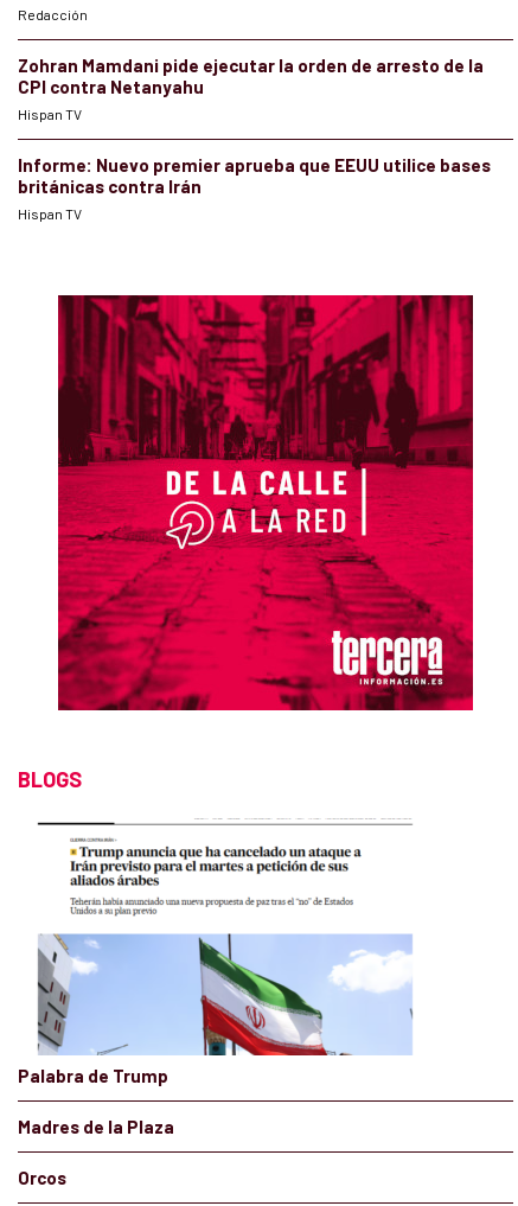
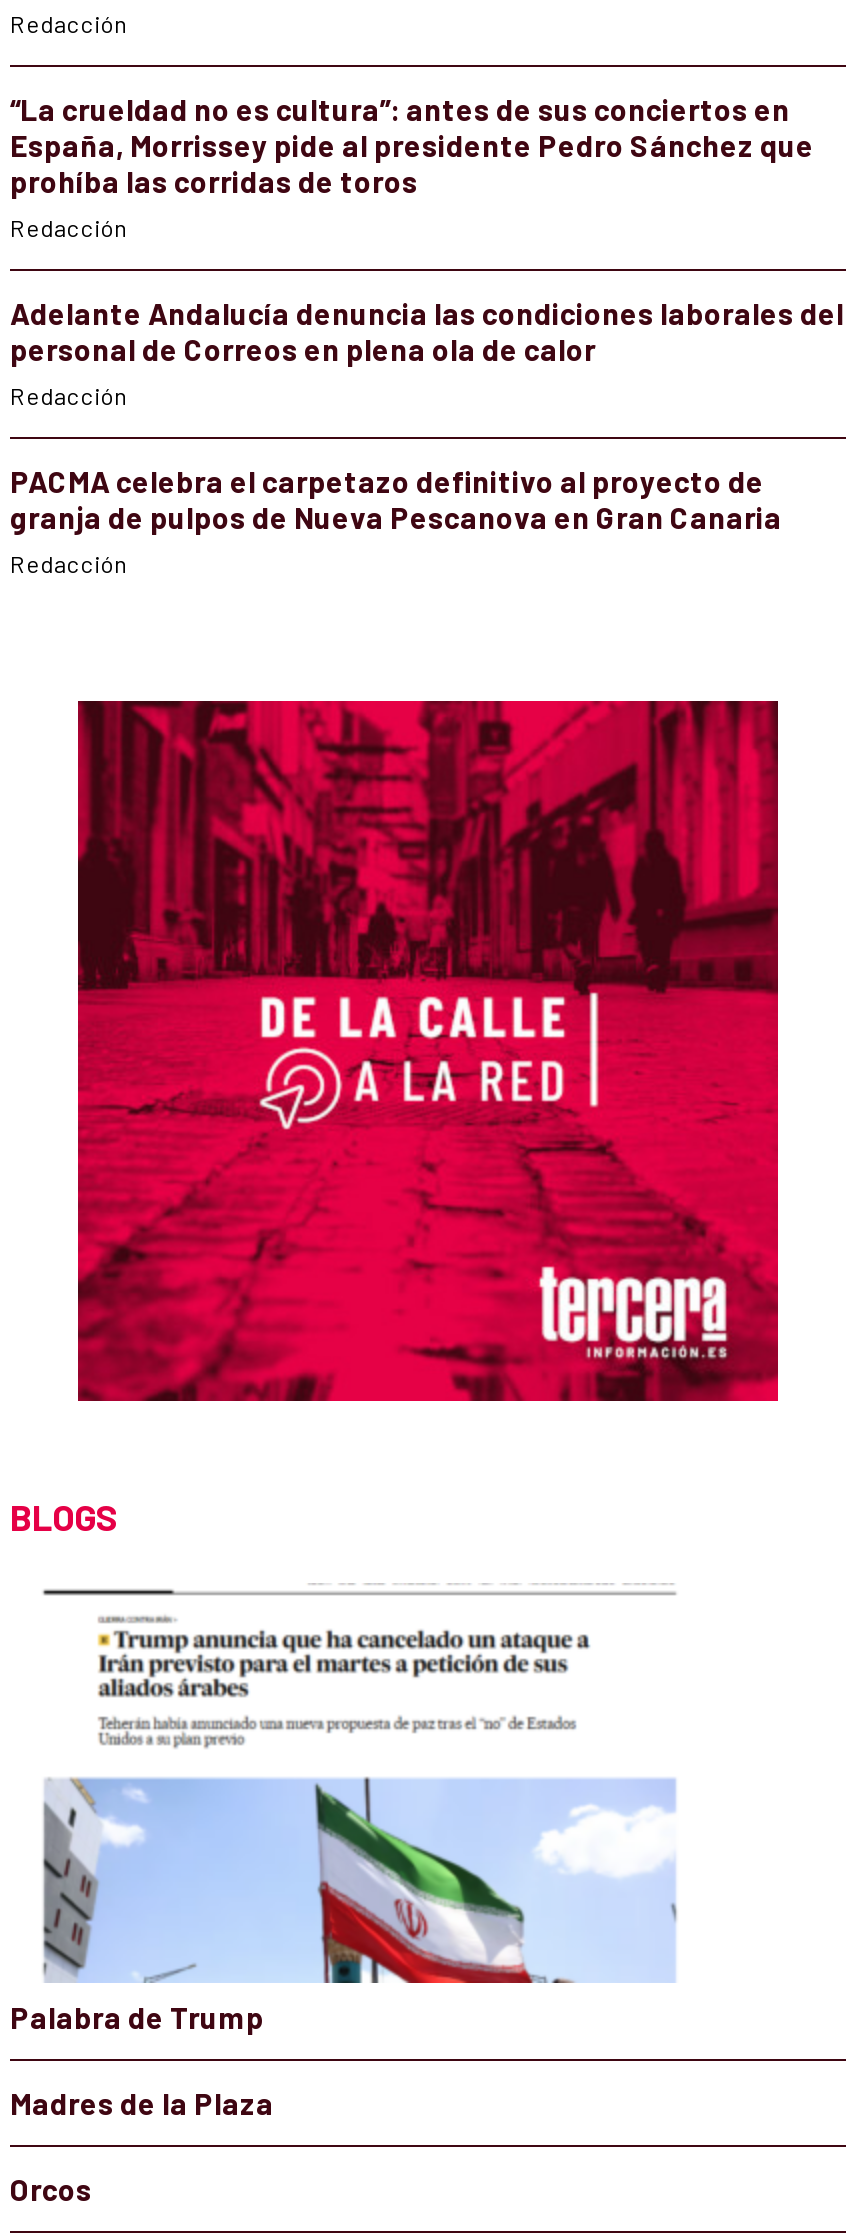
- Zohran Mamdani pide ejecutar la orden de arresto de la
- CPI contra Netanyahu
- Hispan TV
- Informe: Nuevo premier aprueba que EEUU utilice bases
- británicas contra Irán
- Hispan TV
+ “La crueldad no es cultura”: antes de sus conciertos en
+ España, Morrissey pide al presidente Pedro Sánchez que
+ prohíba las corridas de toros
+ Redacción
+ Adelante Andalucía denuncia las condiciones laborales del
+ personal de Correos en plena ola de calor
+ Redacción
+ PACMA celebra el carpetazo definitivo al proyecto de
+ granja de pulpos de Nueva Pescanova en Gran Canaria
+ Redacción
